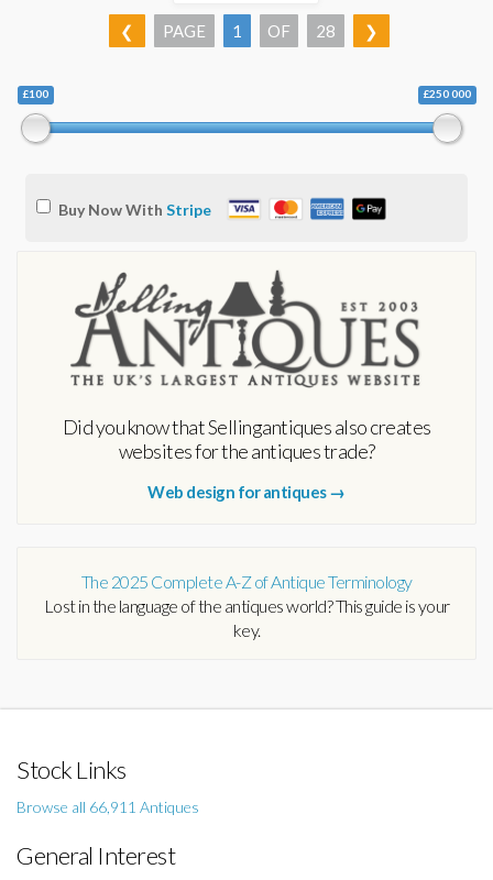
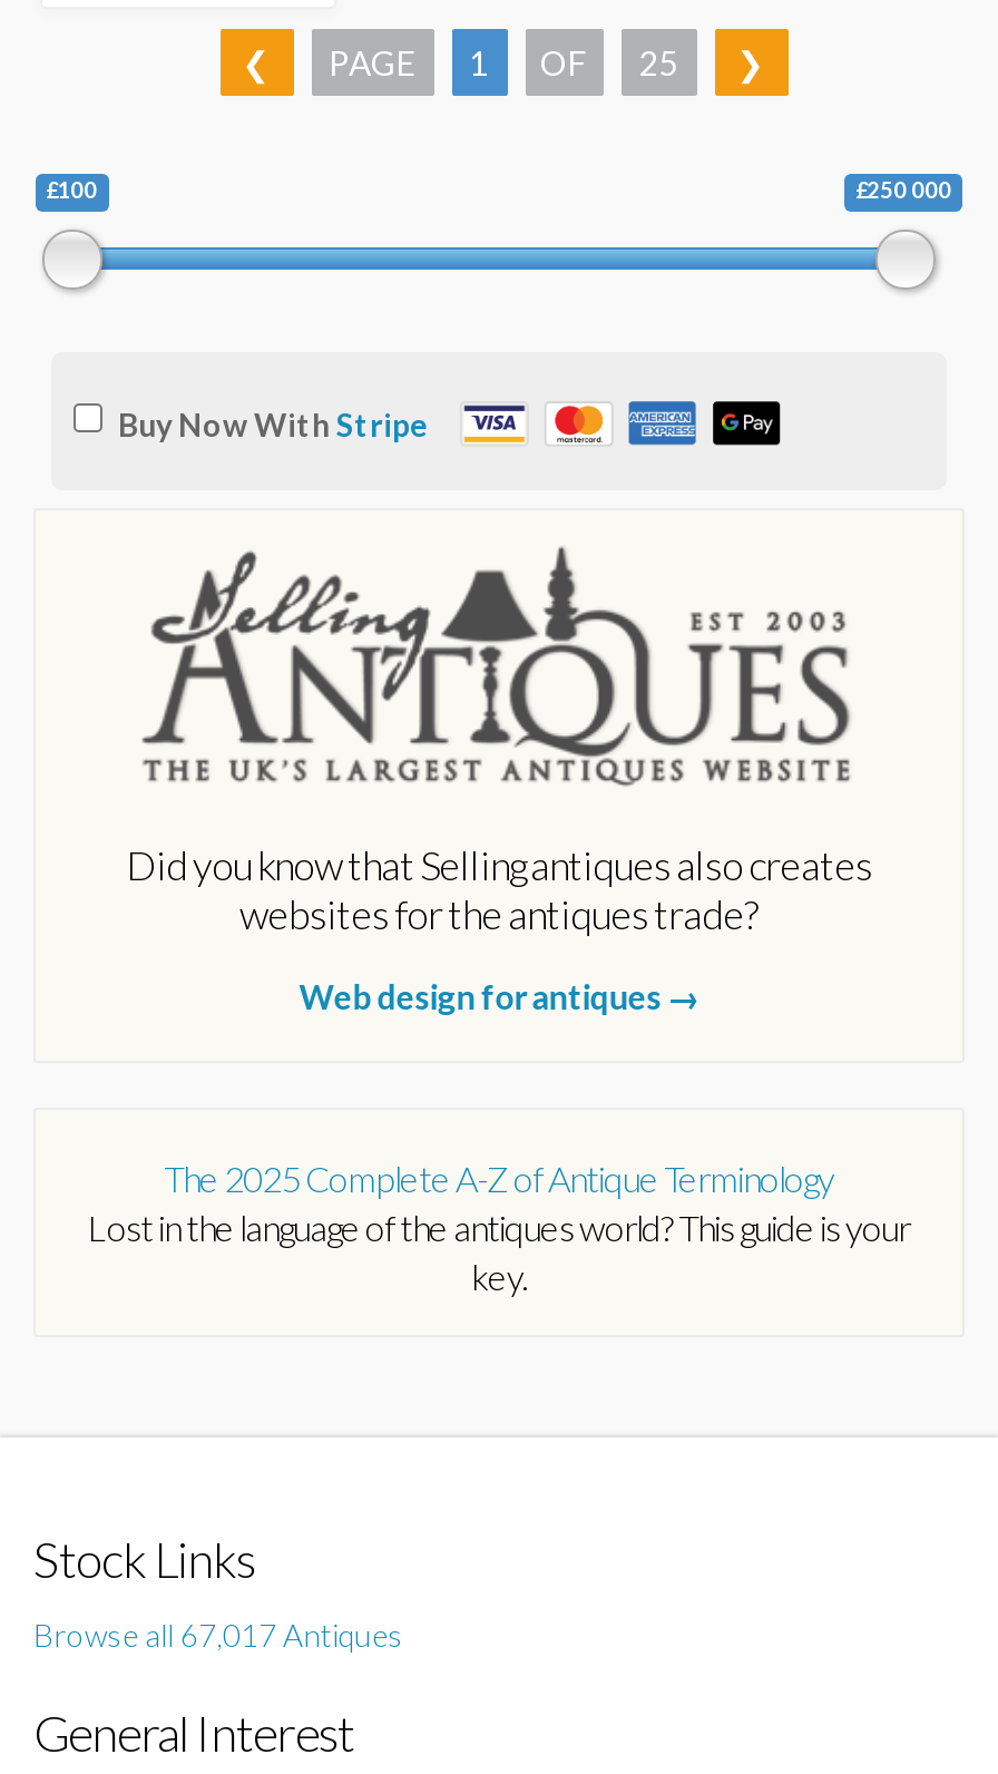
- 28
+ 25

- Browse all 66,911 Antiques
+ Browse all 67,017 Antiques
